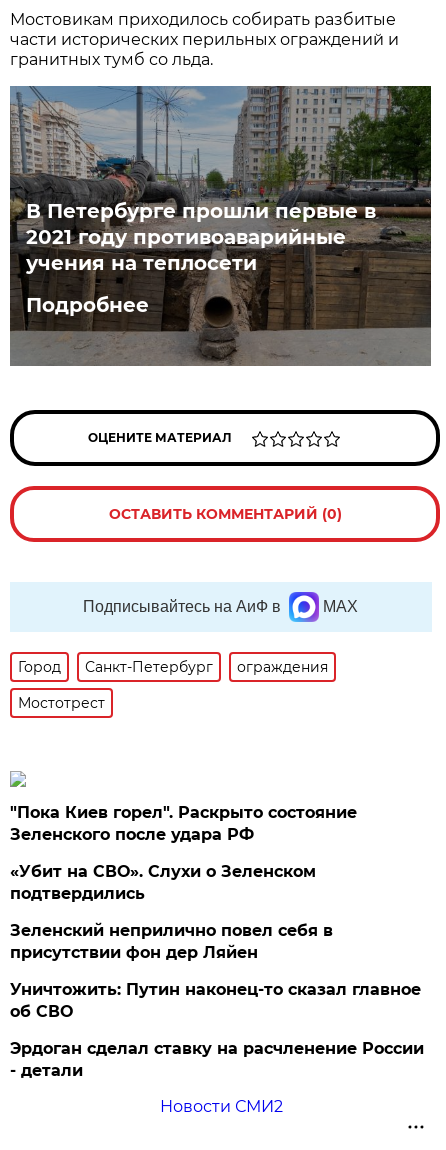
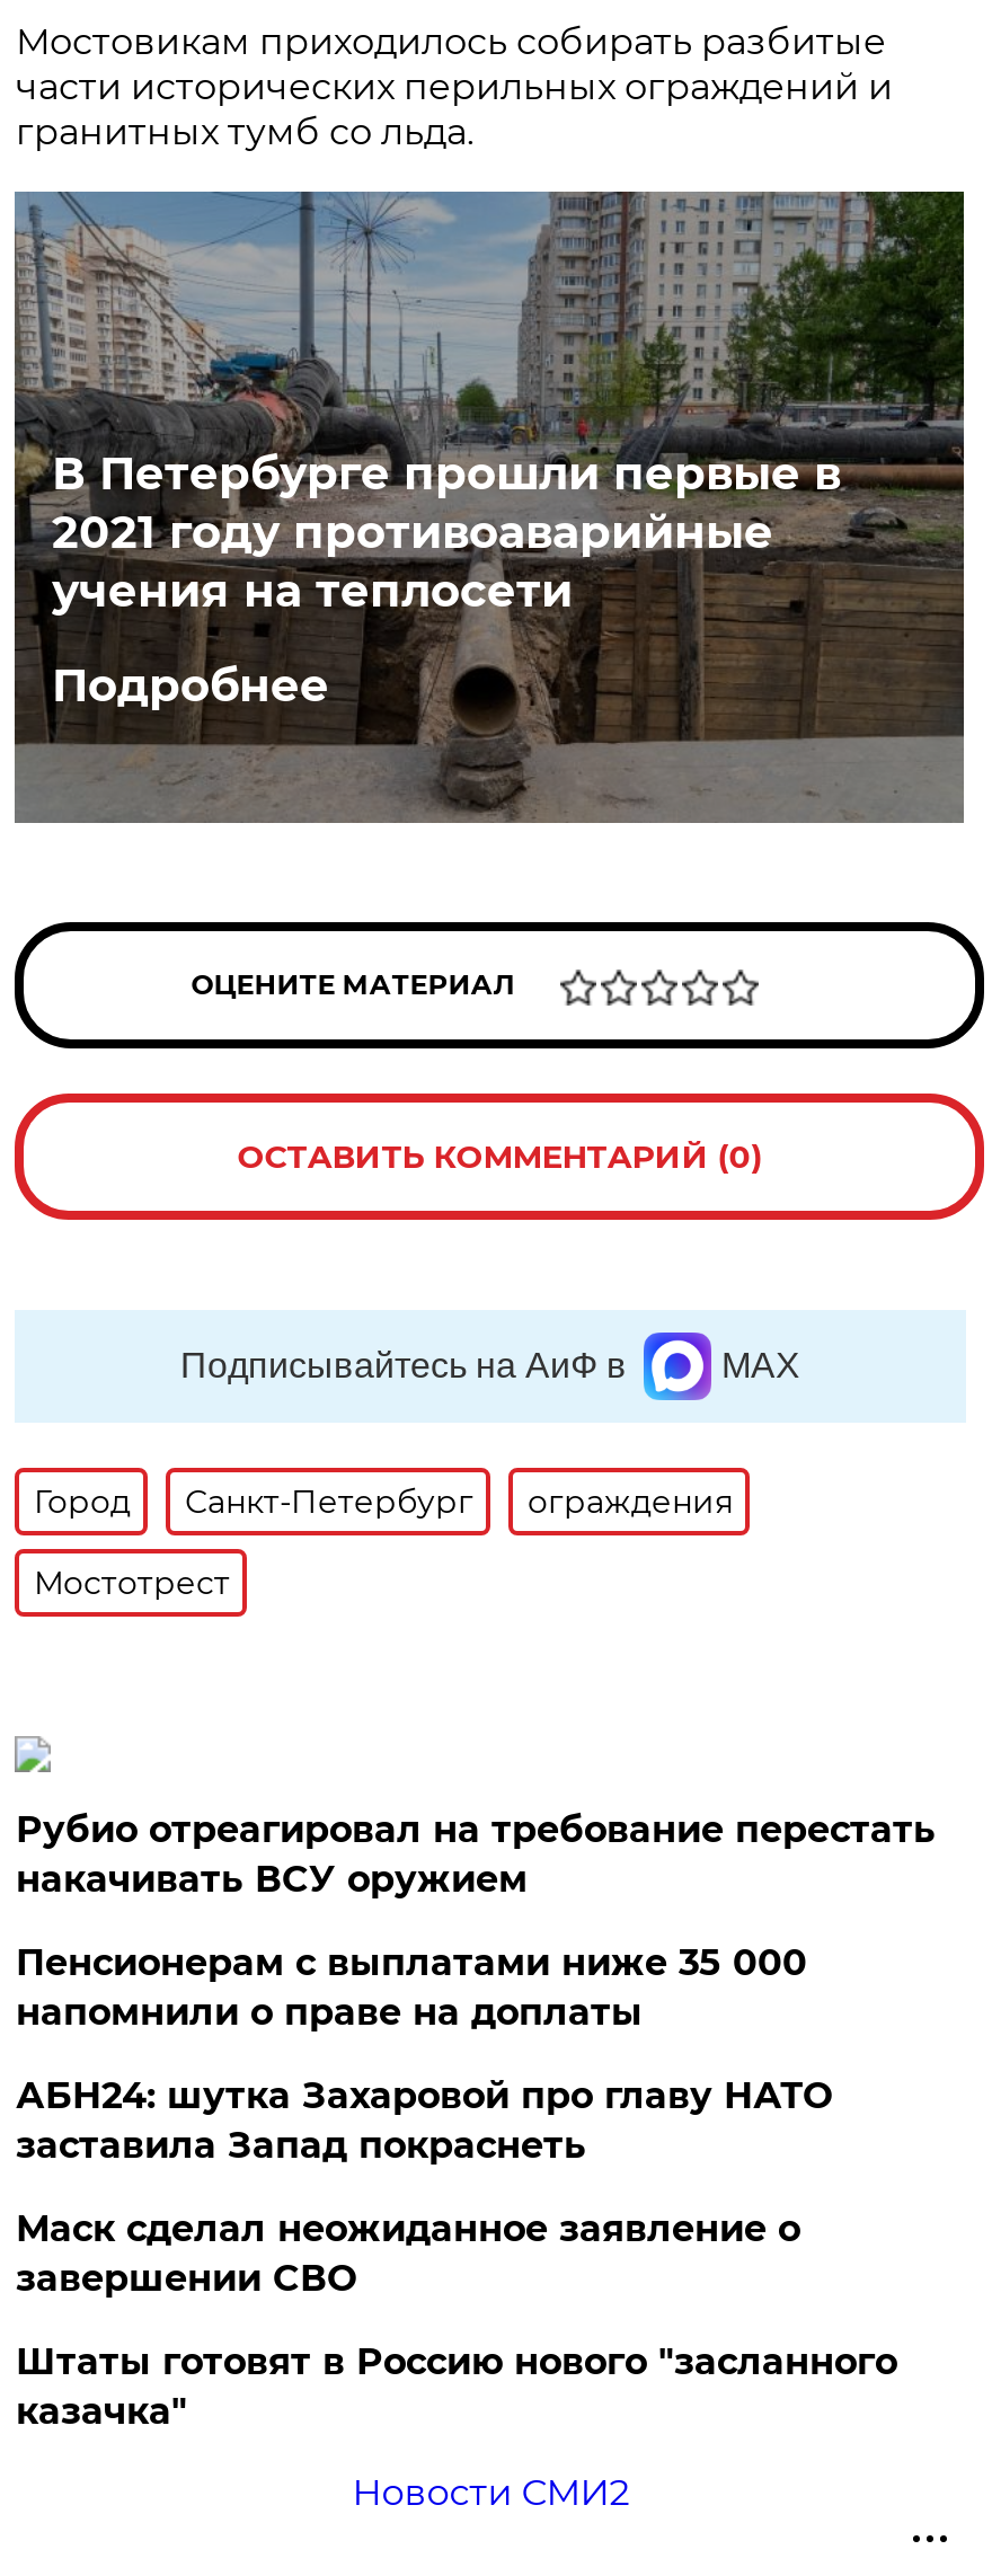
- "Пока Киев горел". Раскрыто состояние
- Зеленского после удара РФ
+ Рубио отреагировал на требование перестать
+ накачивать ВСУ оружием

- «Убит на СВО». Слухи о Зеленском
- подтвердились
+ Пенсионерам с выплатами ниже 35 000
+ напомнили о праве на доплаты

- Зеленский неприлично повел cебя в
- присутствии фон дер Ляйен
+ АБН24: шутка Захаровой про главу НАТО
+ заставила Запад покраснеть

- Уничтожить: Путин наконец-то сказал главное
- об СВО
+ Маск сделал неожиданное заявление о
+ завершении СВО

- Эрдоган сделал ставку на расчленение России
- - детали
+ Штаты готовят в Россию нового "засланного
+ казачка"
